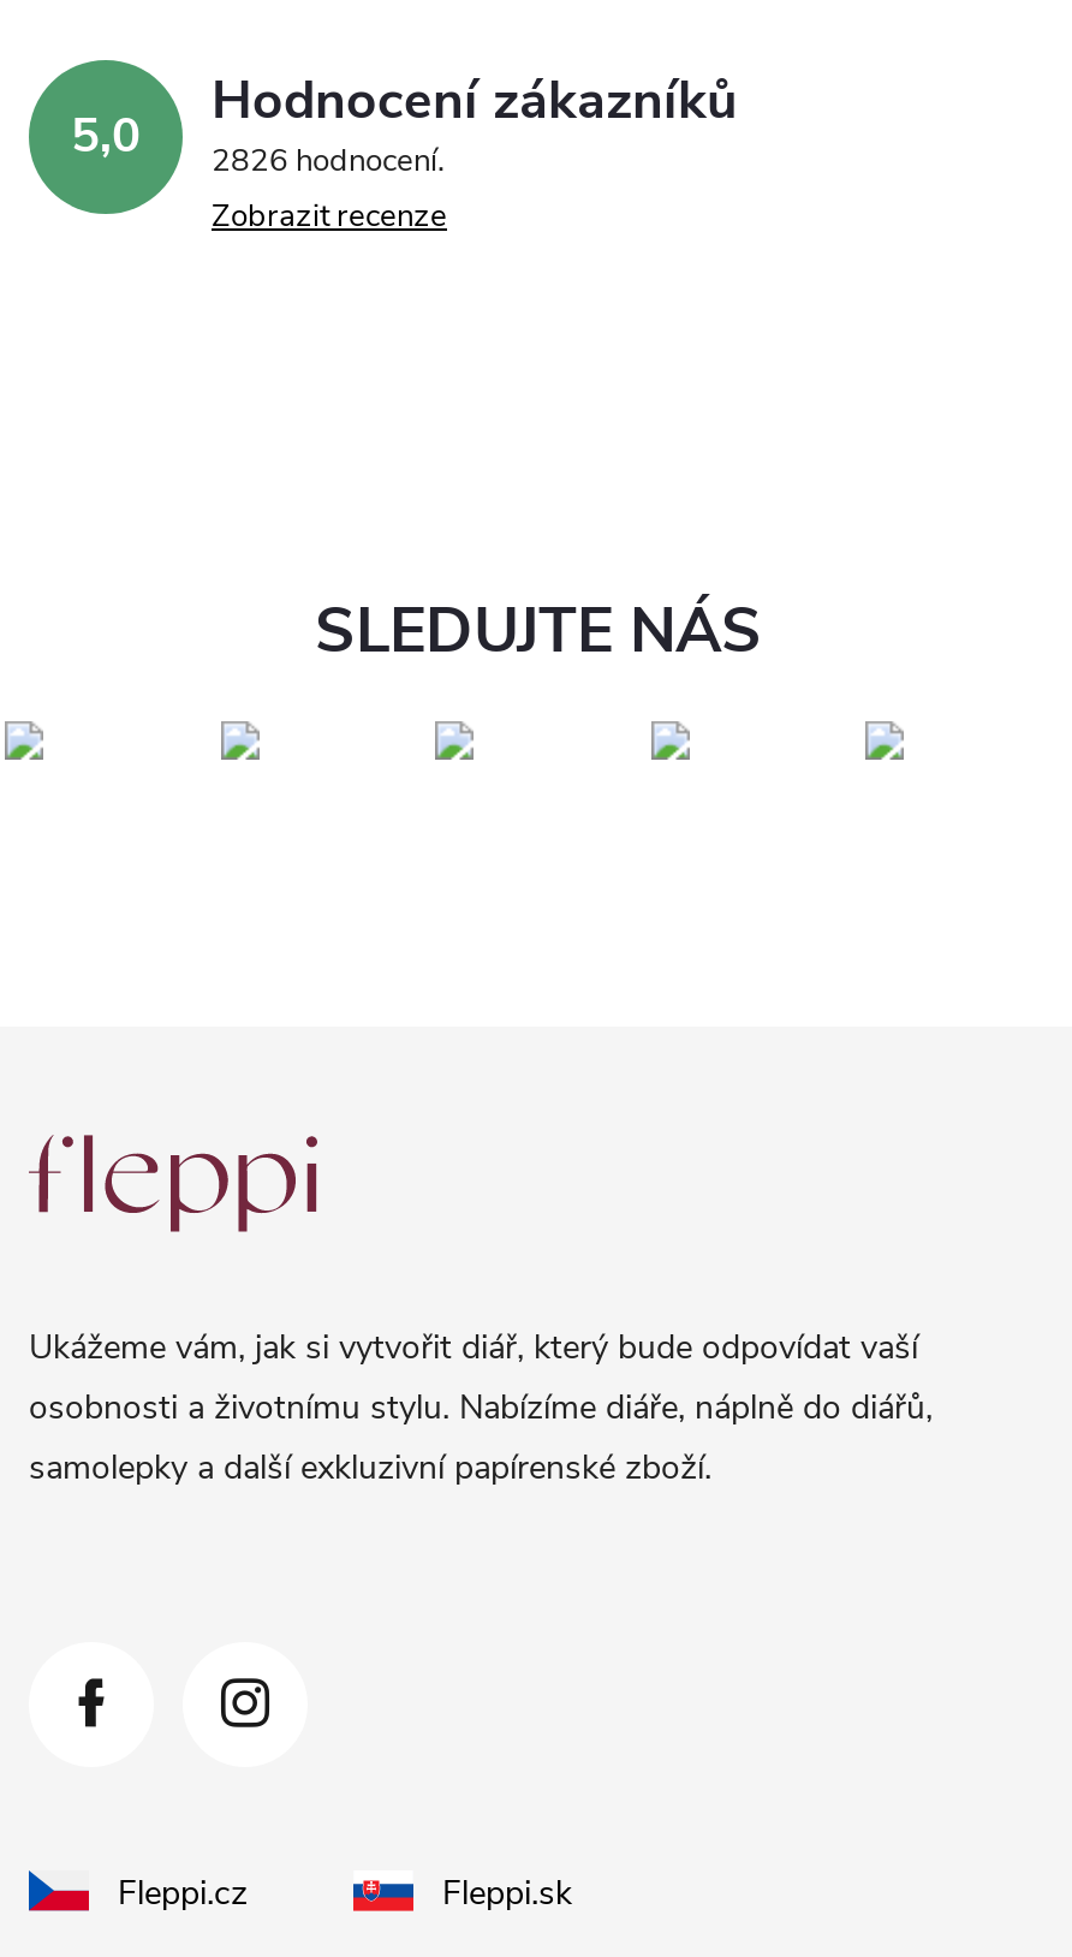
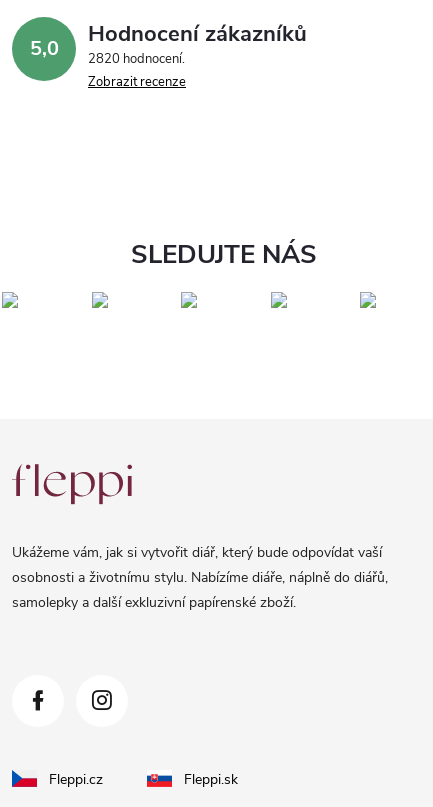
- 5,0 2826 hodnocení Hodnocení zákazníků
+ 5,0 2820 hodnocení Hodnocení zákazníků
